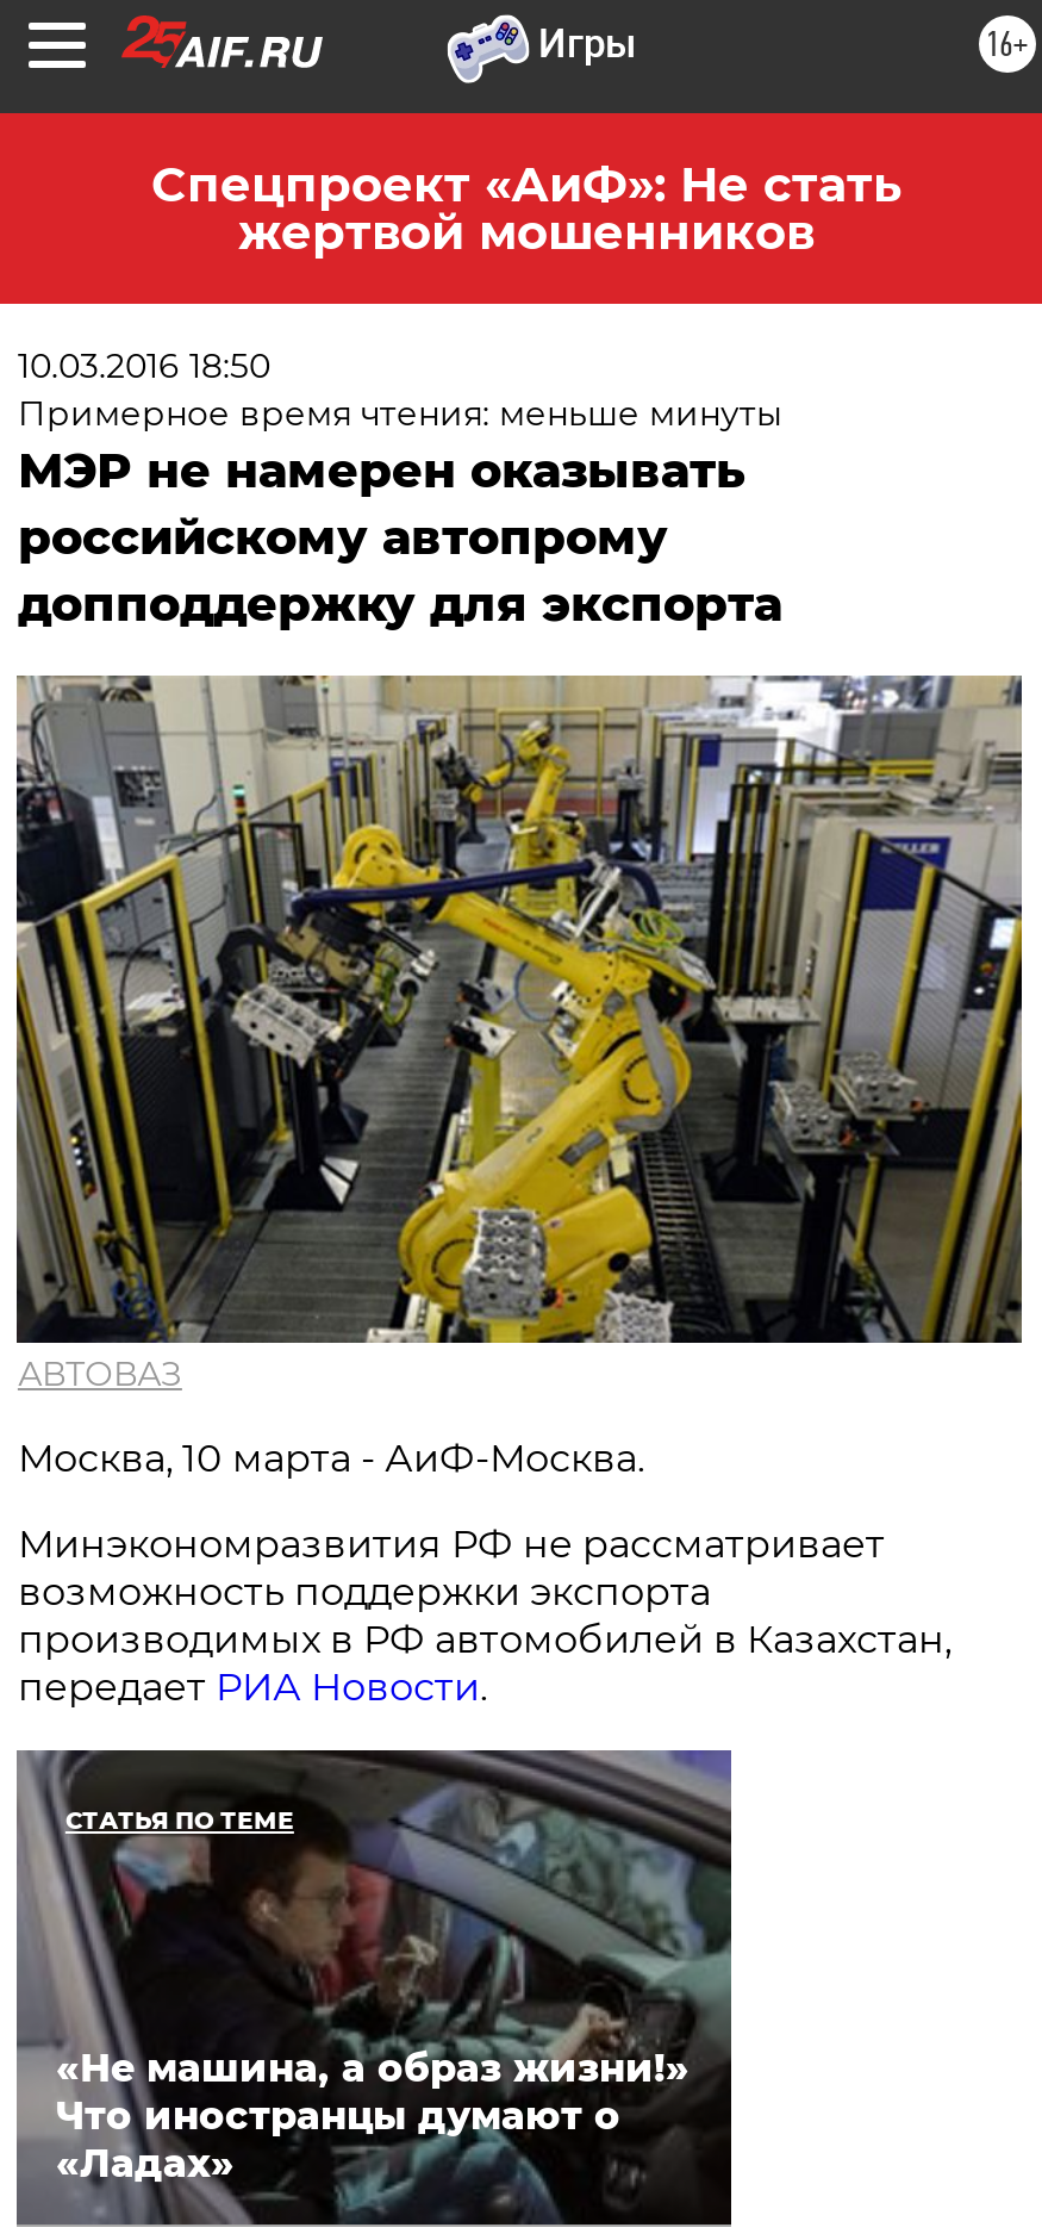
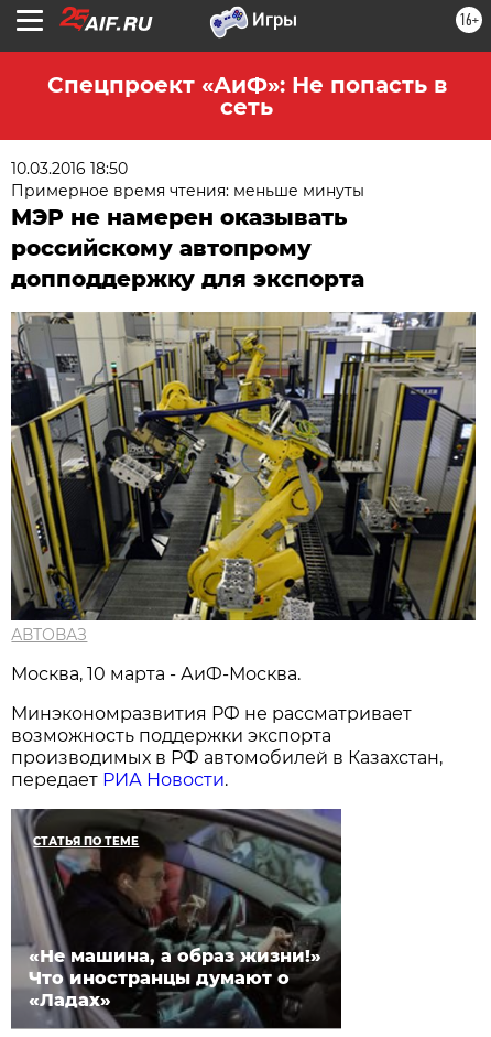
- Спецпроект «АиФ»: Не стать
- жертвой мошенников
+ Спецпроект «АиФ»: Не попасть в
+ сеть
